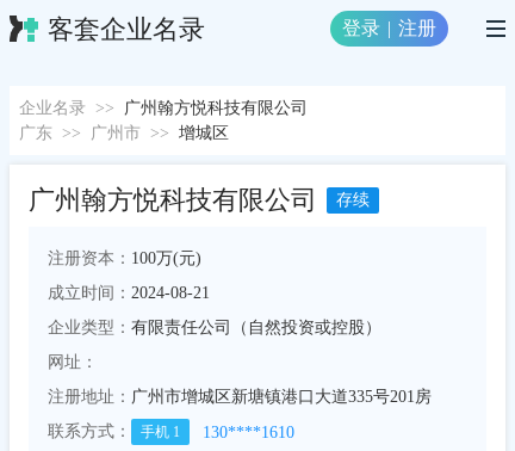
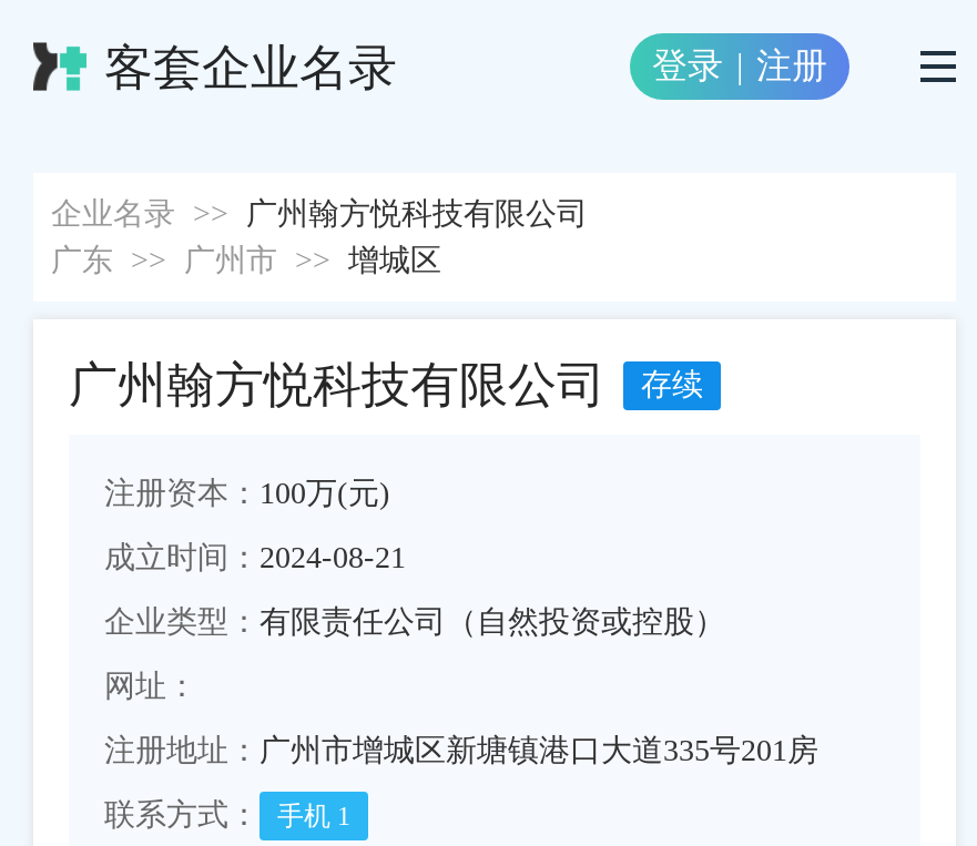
- 130****1610
